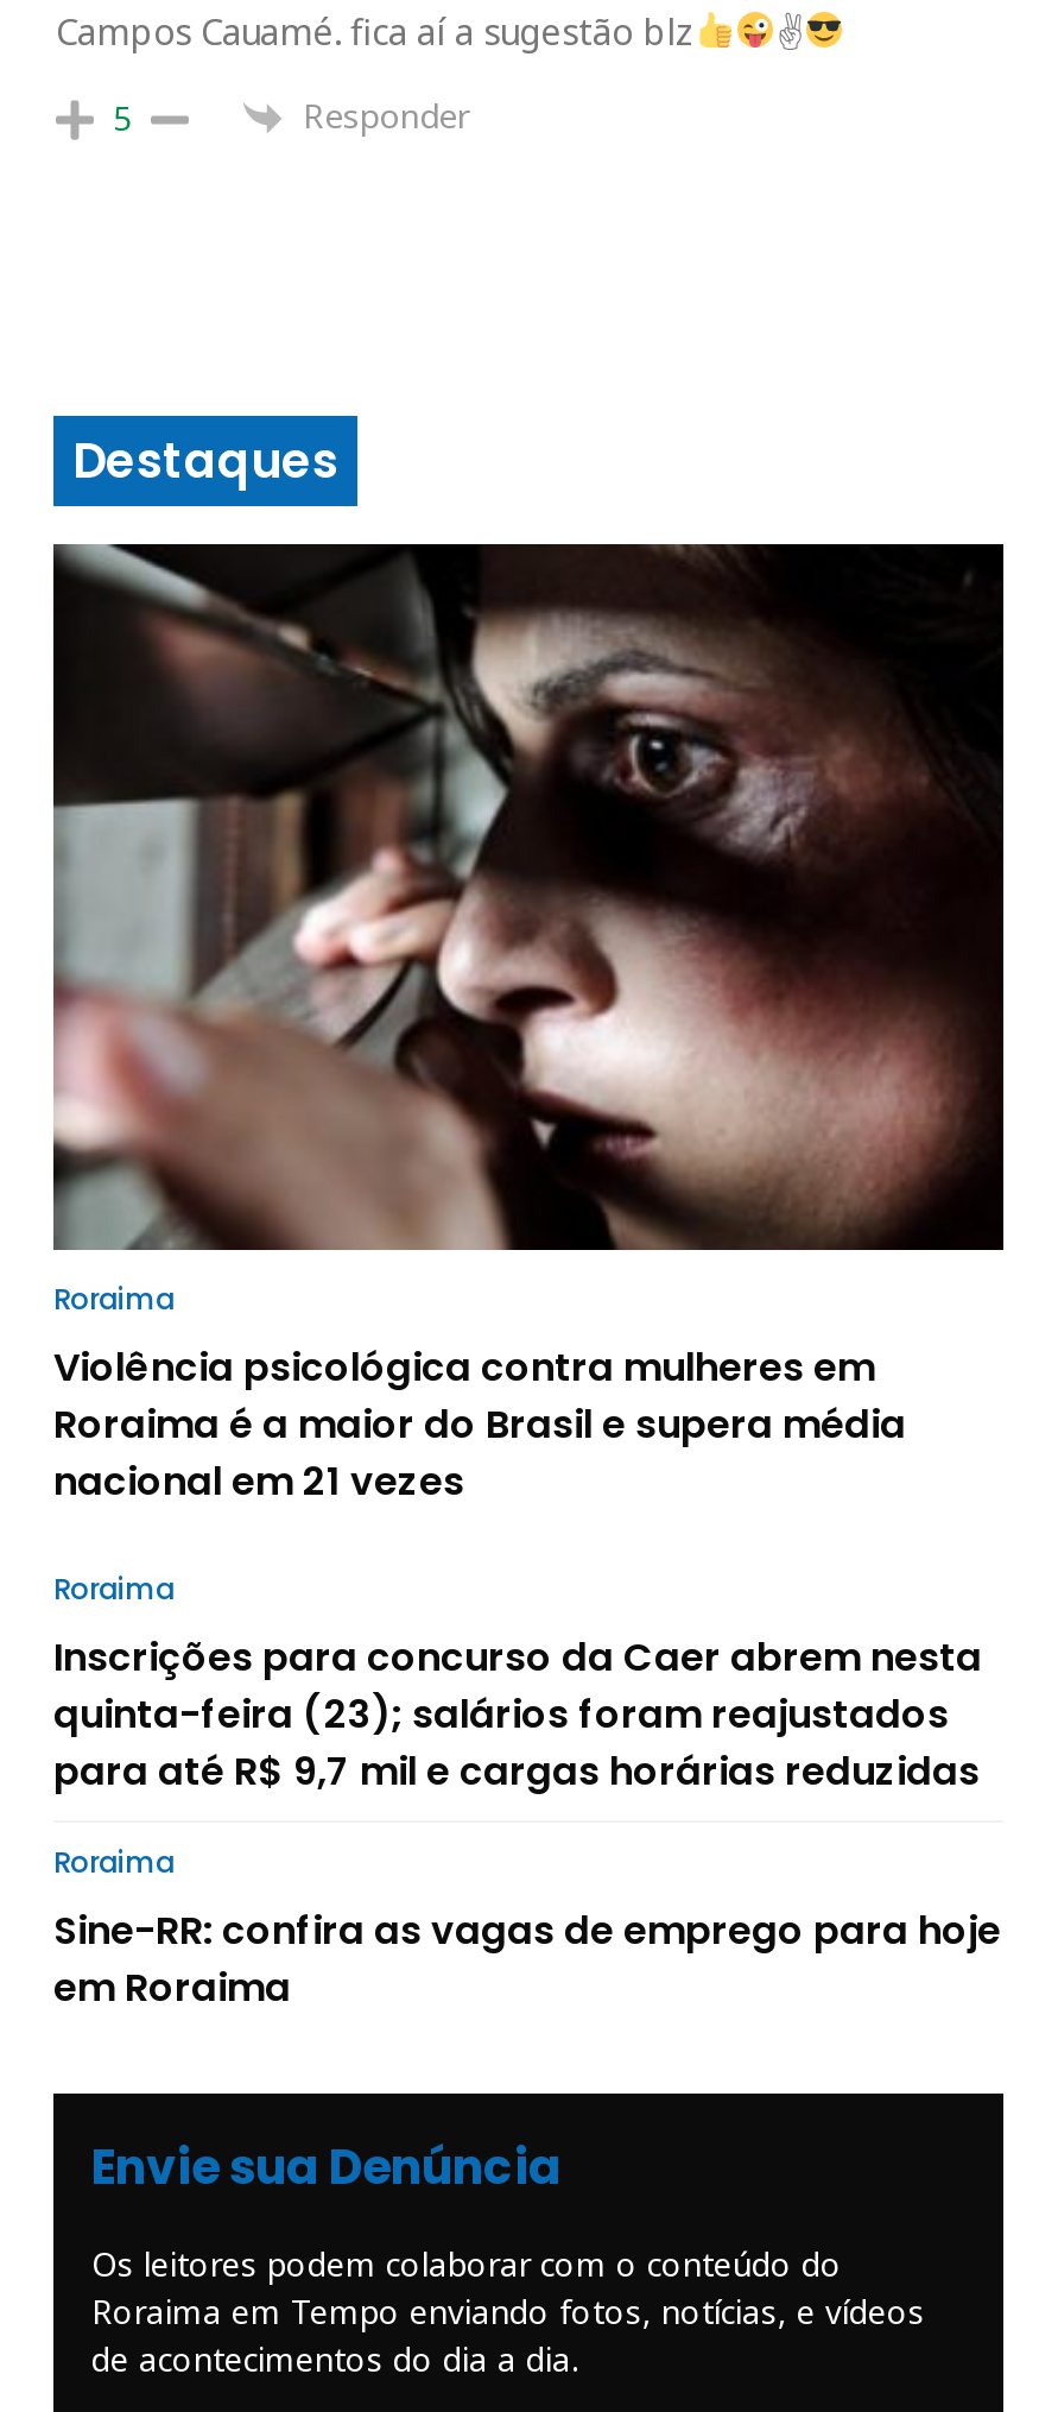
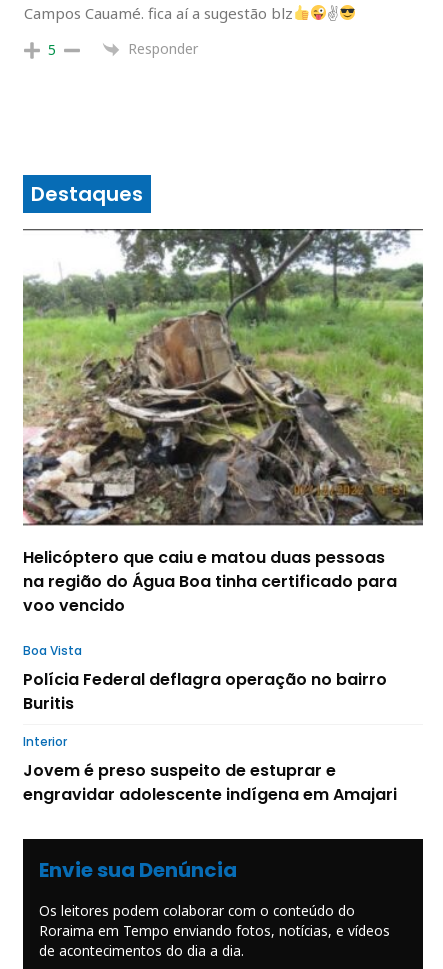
- [image]
- Roraima
- Violência psicológica contra mulheres em
- Roraima é a maior do Brasil e supera média
- nacional em 21 vezes
+ [image]
+ Helicóptero que caiu e matou duas pessoas
+ na região do Água Boa tinha certificado para
+ voo vencido

- Roraima
- Inscrições para concurso da Caer abrem nesta
- quinta-feira (23); salários foram reajustados
- para até R$ 9,7 mil e cargas horárias reduzidas
+ Boa Vista
+ Polícia Federal deflagra operação no bairro
+ Buritis

- Roraima
- Sine-RR: confira as vagas de emprego para hoje
- em Roraima
+ Interior
+ Jovem é preso suspeito de estuprar e
+ engravidar adolescente indígena em Amajari
